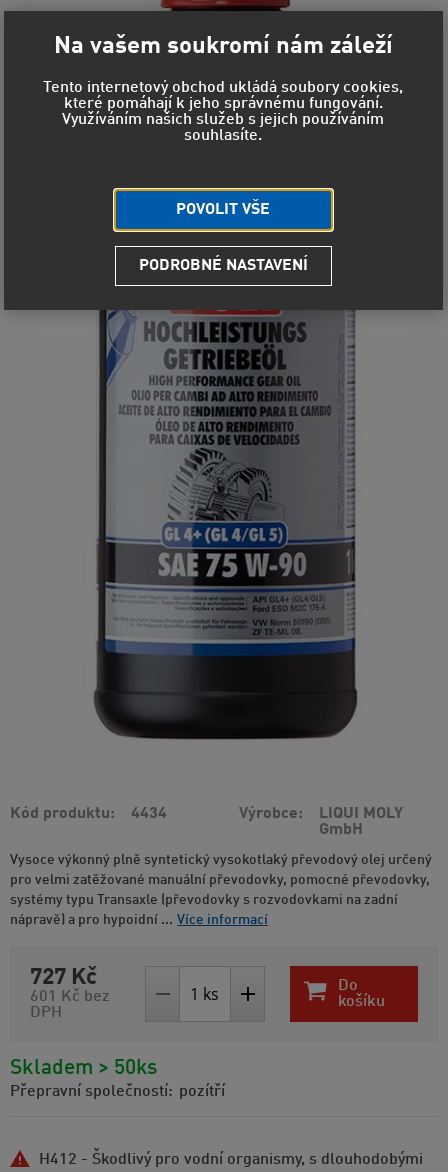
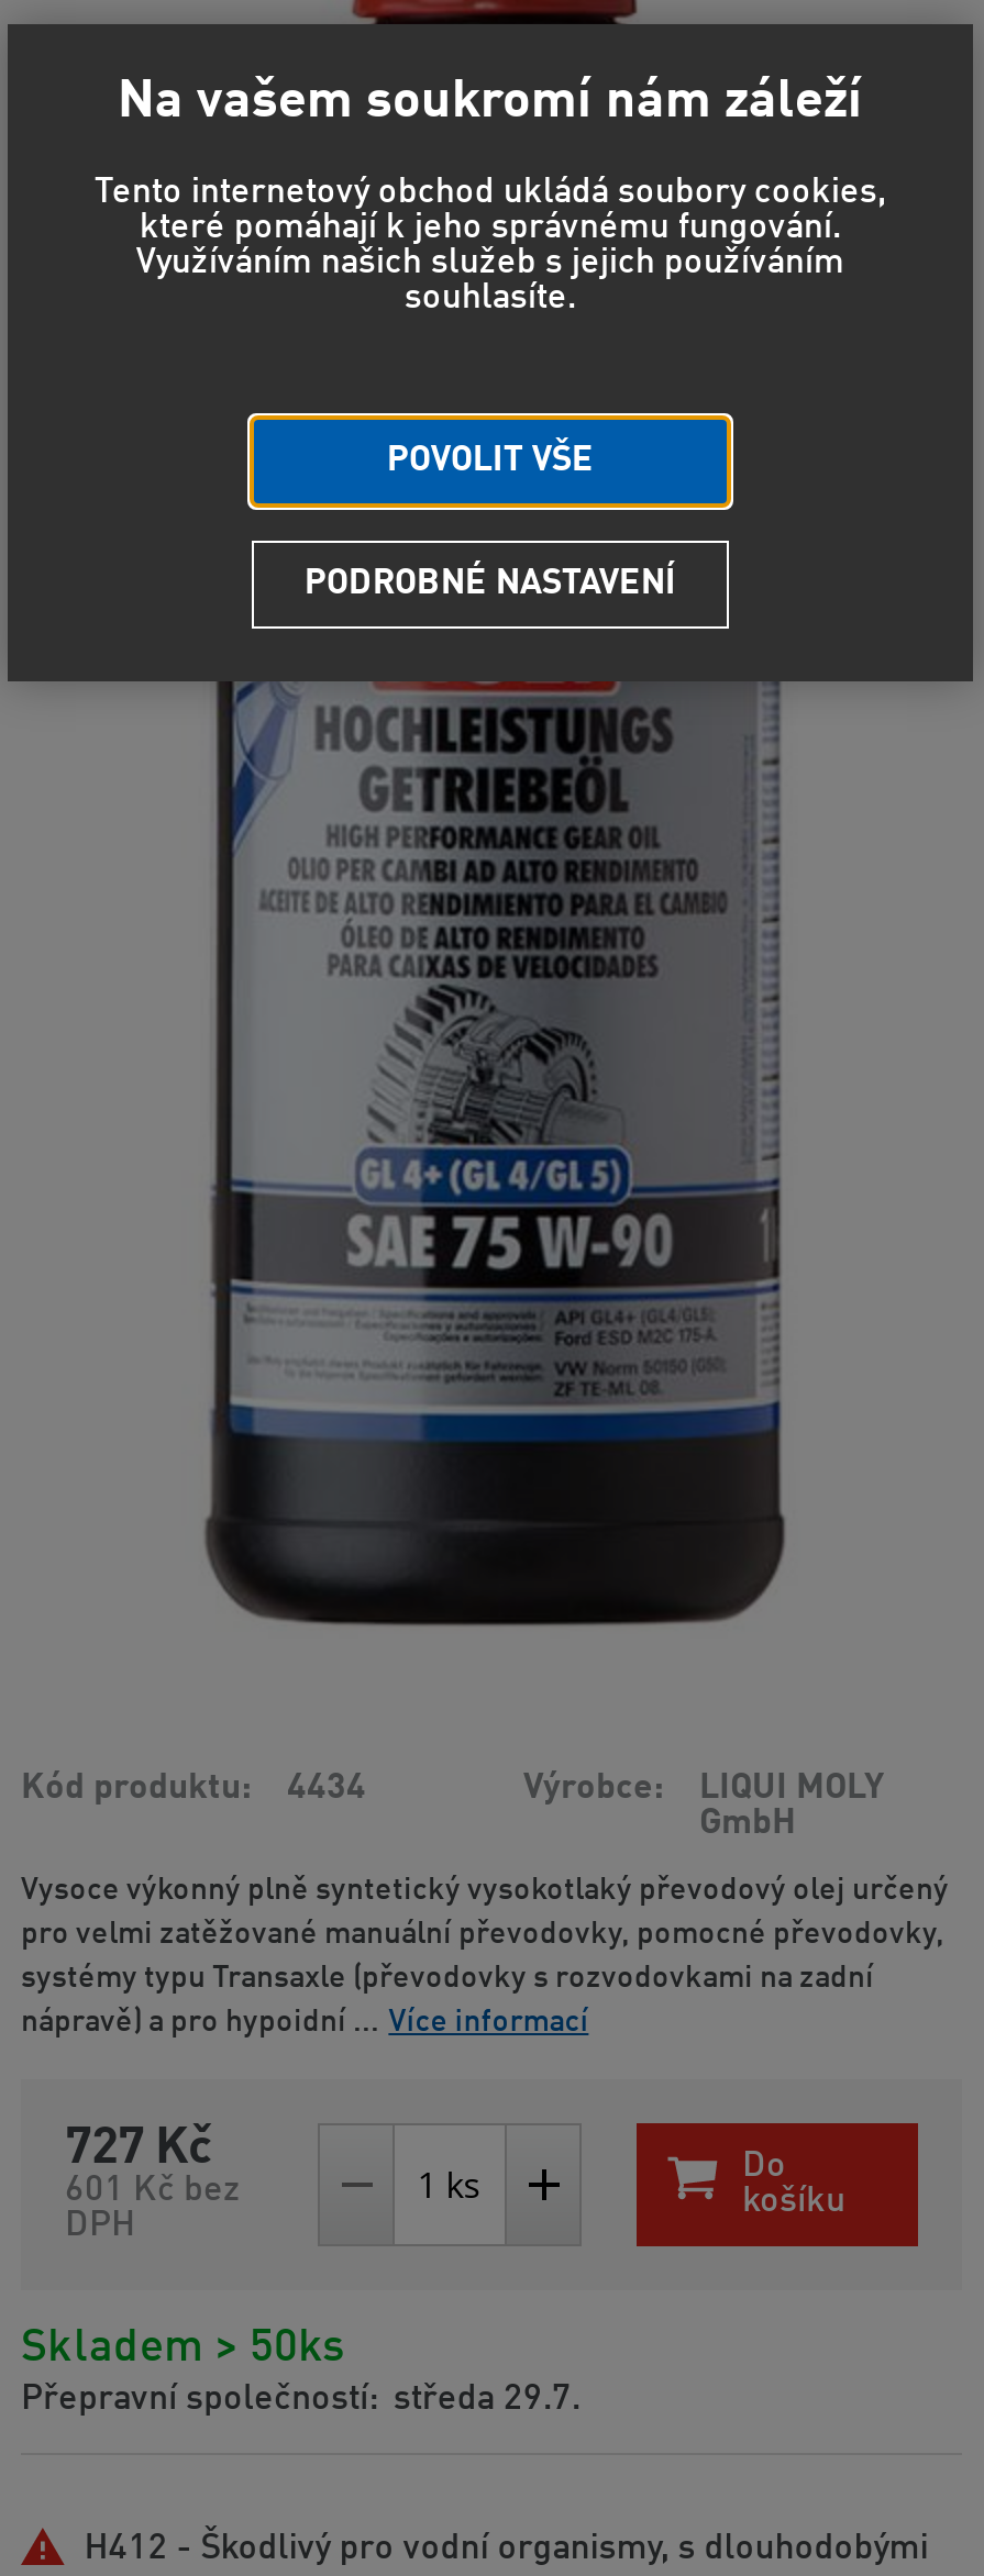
- Přepravní společností: pozítří
+ Přepravní společností: středa 29.7.
